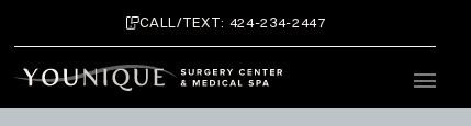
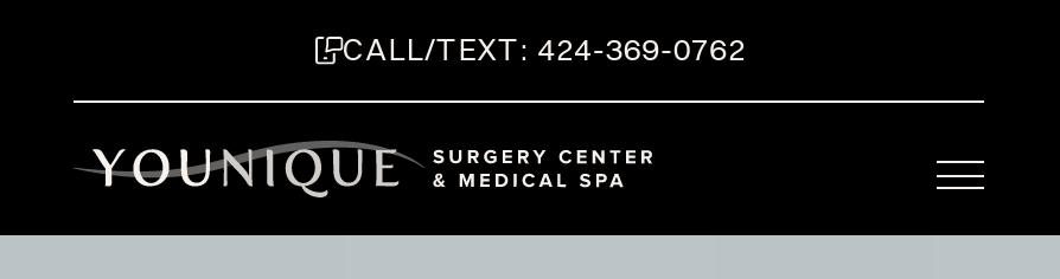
- CALL/TEXT: 424-234-2447
+ CALL/TEXT: 424-369-0762
